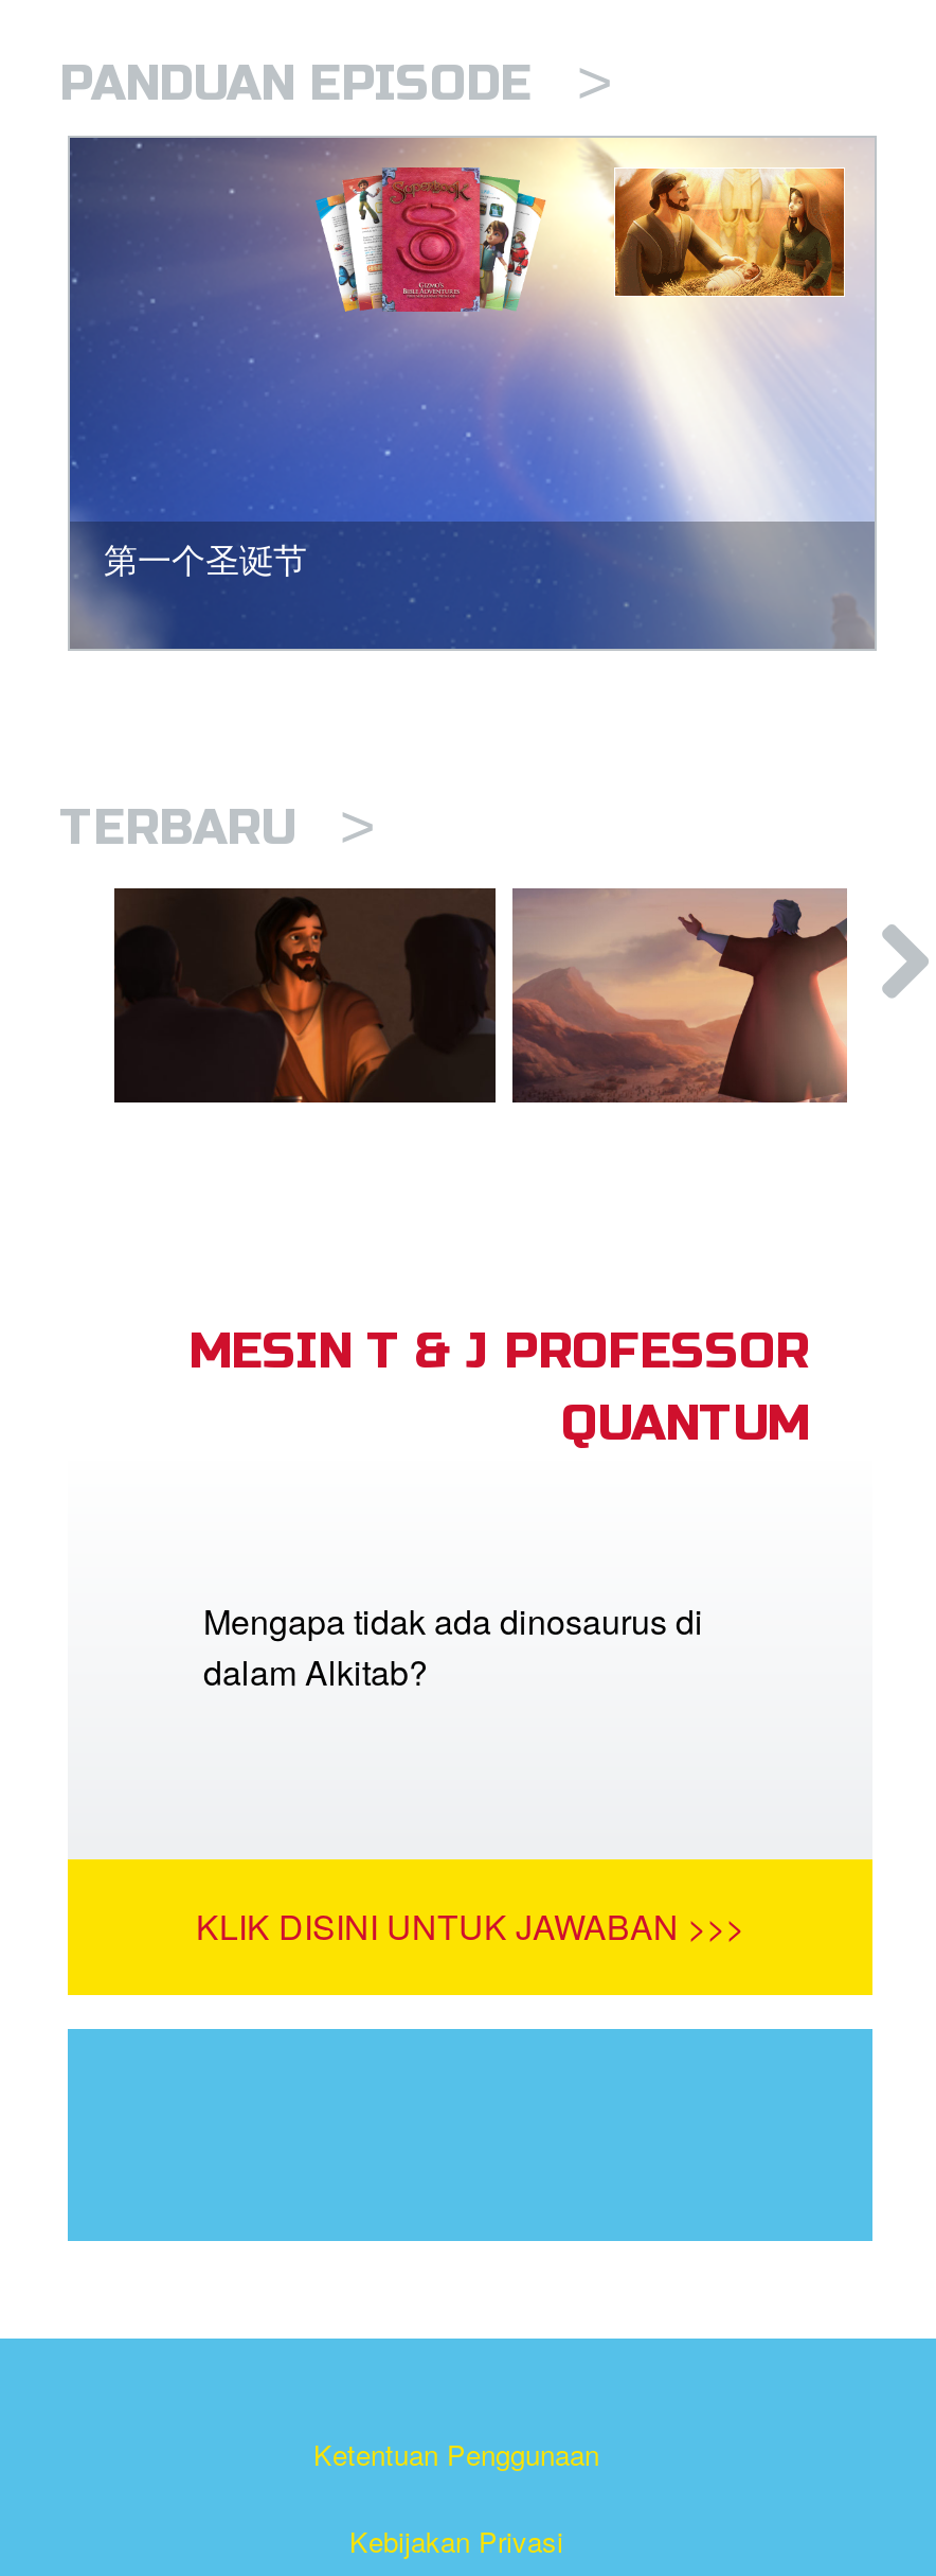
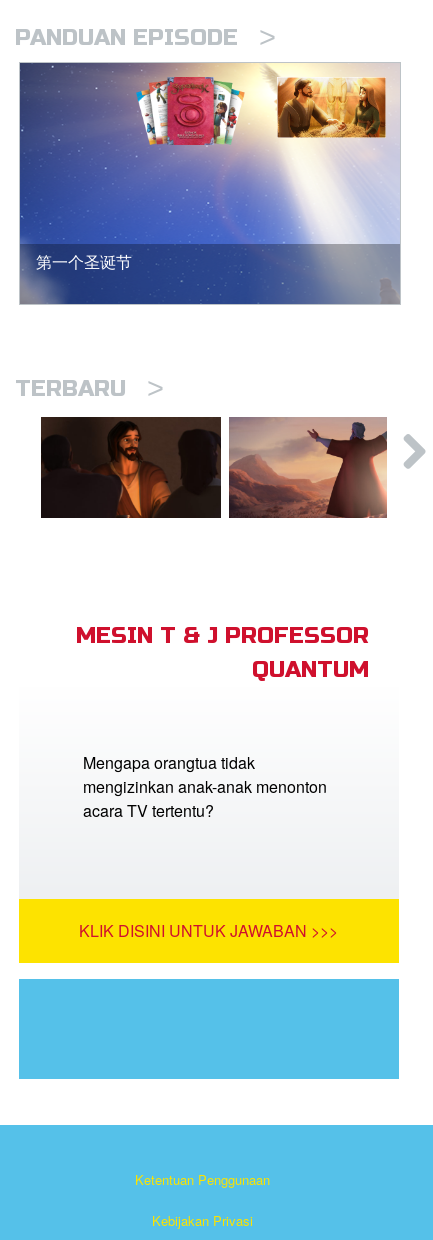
- Mengapa tidak ada dinosaurus di
- dalam Alkitab?
+ Mengapa orangtua tidak
+ mengizinkan anak-anak menonton
+ acara TV tertentu?
